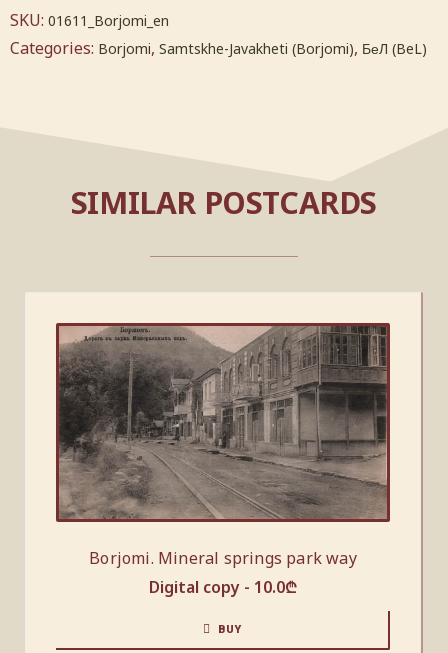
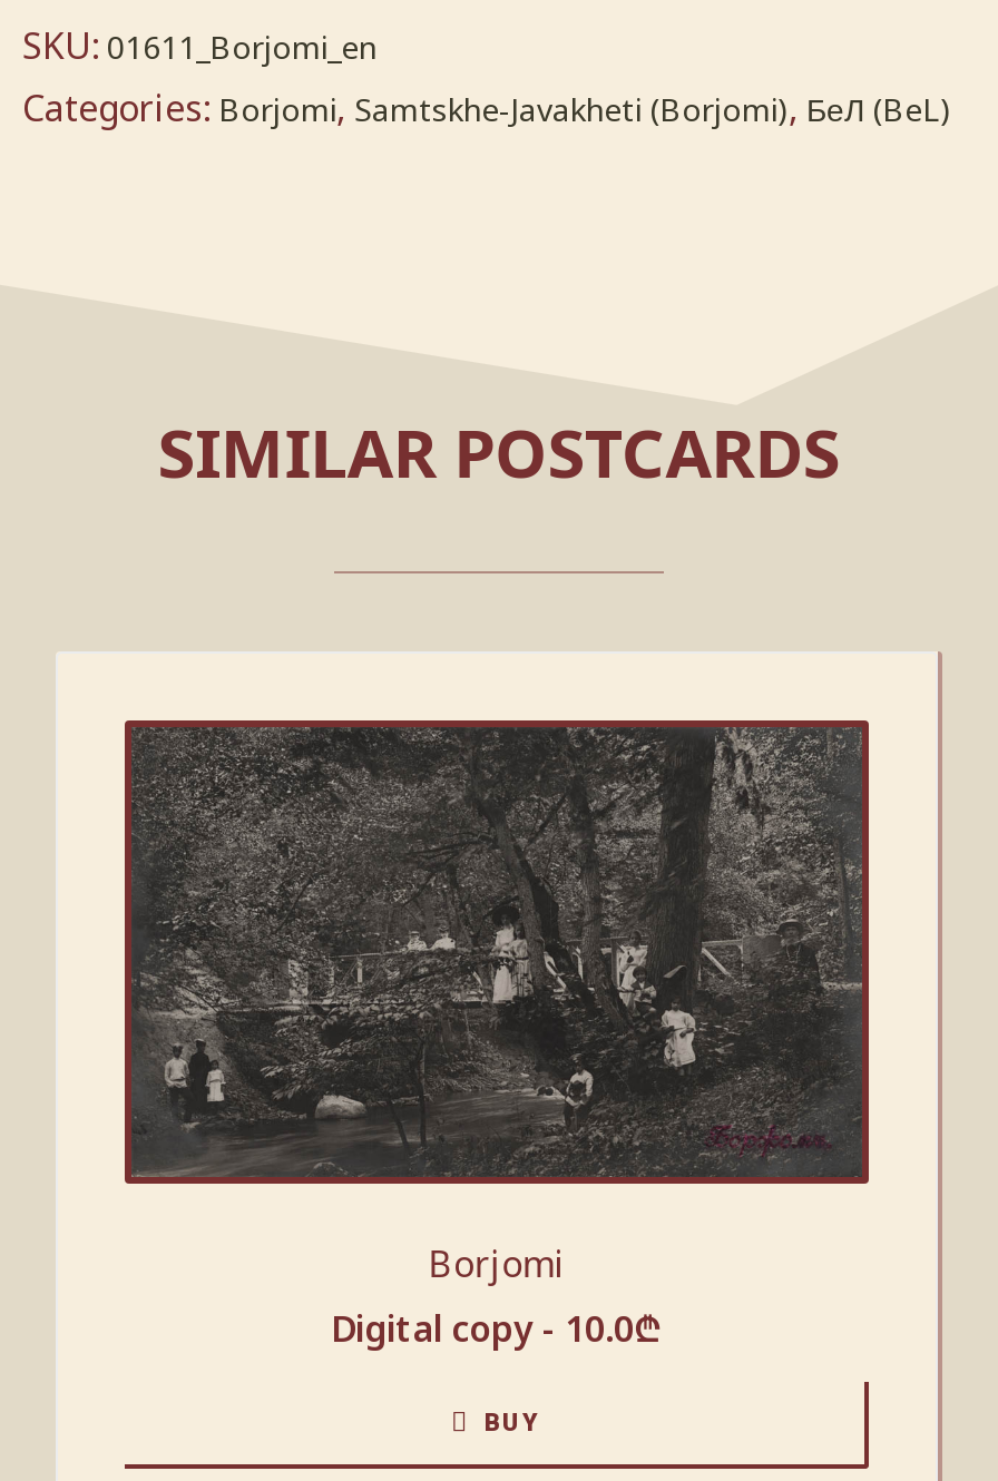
- [image]
- Borjomi. Mineral springs park way
+ [image]
+ Borjomi
